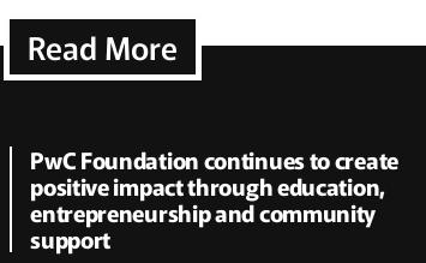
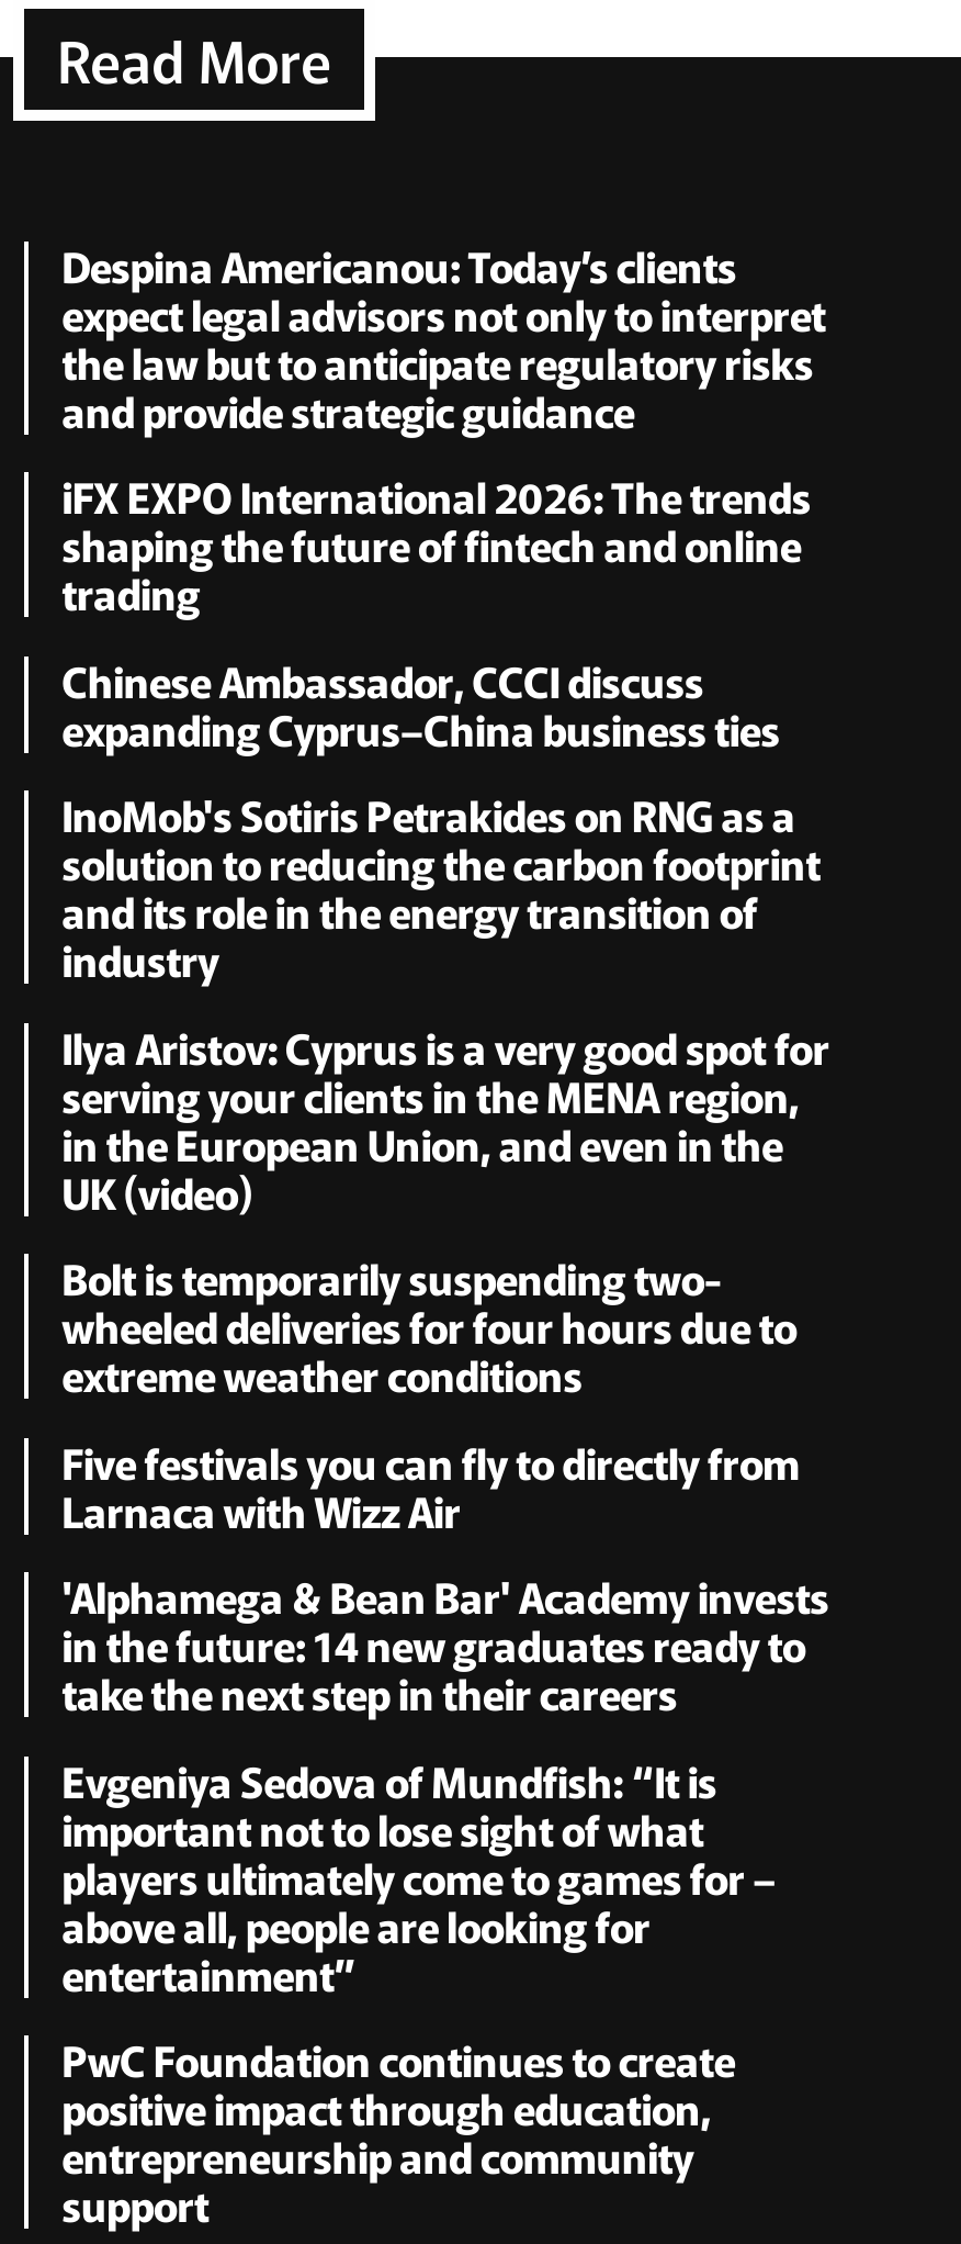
+ Despina Americanou: Today’s clients
+ expect legal advisors not only to interpret
+ the law but to anticipate regulatory risks
+ and provide strategic guidance
+ iFX EXPO International 2026: The trends
+ shaping the future of fintech and online
+ trading
+ Chinese Ambassador, CCCI discuss
+ expanding Cyprus–China business ties
+ InoMob's Sotiris Petrakides on RNG as a
+ solution to reducing the carbon footprint
+ and its role in the energy transition of
+ industry
+ Ilya Aristov: Cyprus is a very good spot for
+ serving your clients in the MENA region,
+ in the European Union, and even in the
+ UK (video)
+ Bolt is temporarily suspending two-
+ wheeled deliveries for four hours due to
+ extreme weather conditions
+ Five festivals you can fly to directly from
+ Larnaca with Wizz Air
+ 'Alphamega & Bean Bar' Academy invests
+ in the future: 14 new graduates ready to
+ take the next step in their careers
+ Evgeniya Sedova of Mundfish: “It is
+ important not to lose sight of what
+ players ultimately come to games for –
+ above all, people are looking for
+ entertainment”
